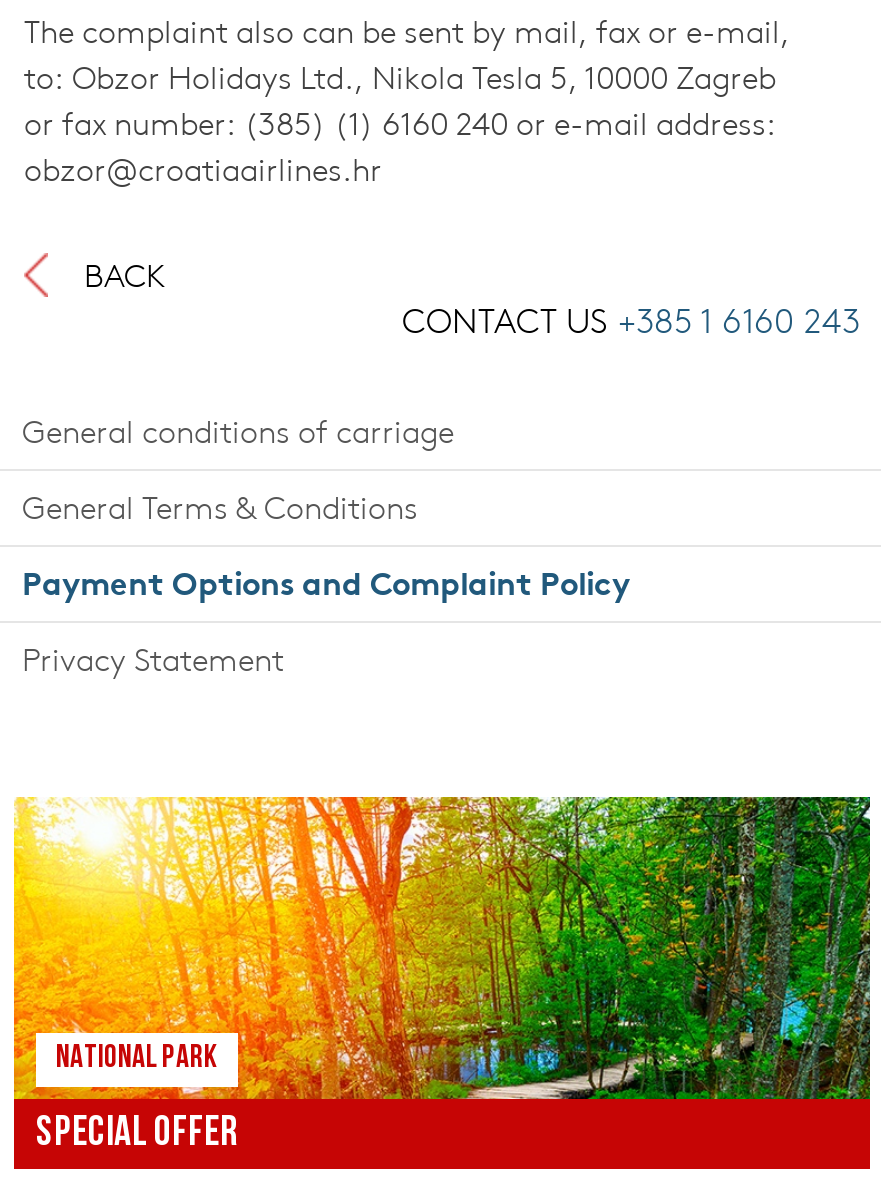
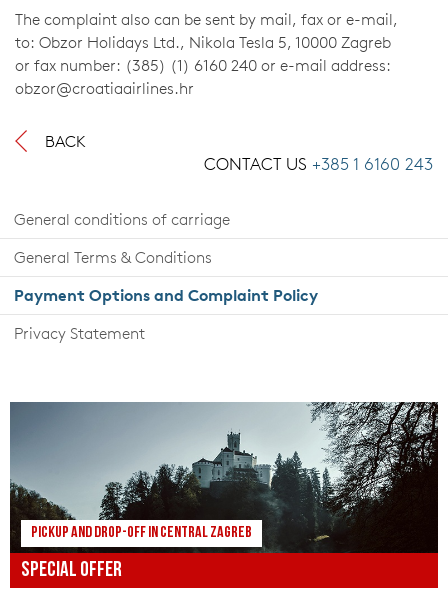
- [image]
- NATIONAL PARK
+ [image]
+ PICKUP AND DROP-OFF IN CENTRAL ZAGREB
